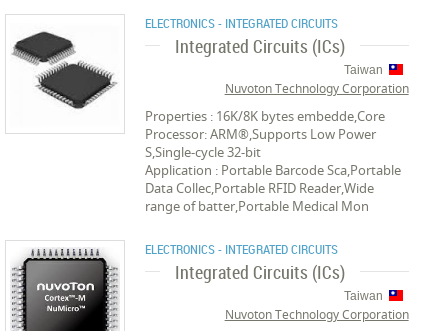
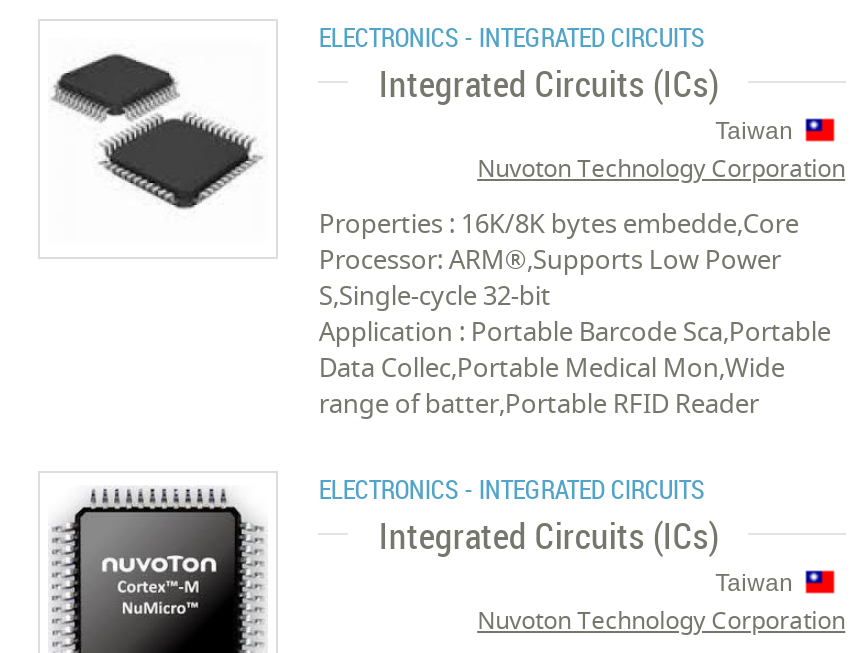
- Data Collec,Portable RFID Reader,Wide
+ Data Collec,Portable Medical Mon,Wide

- range of batter,Portable Medical Mon
+ range of batter,Portable RFID Reader
